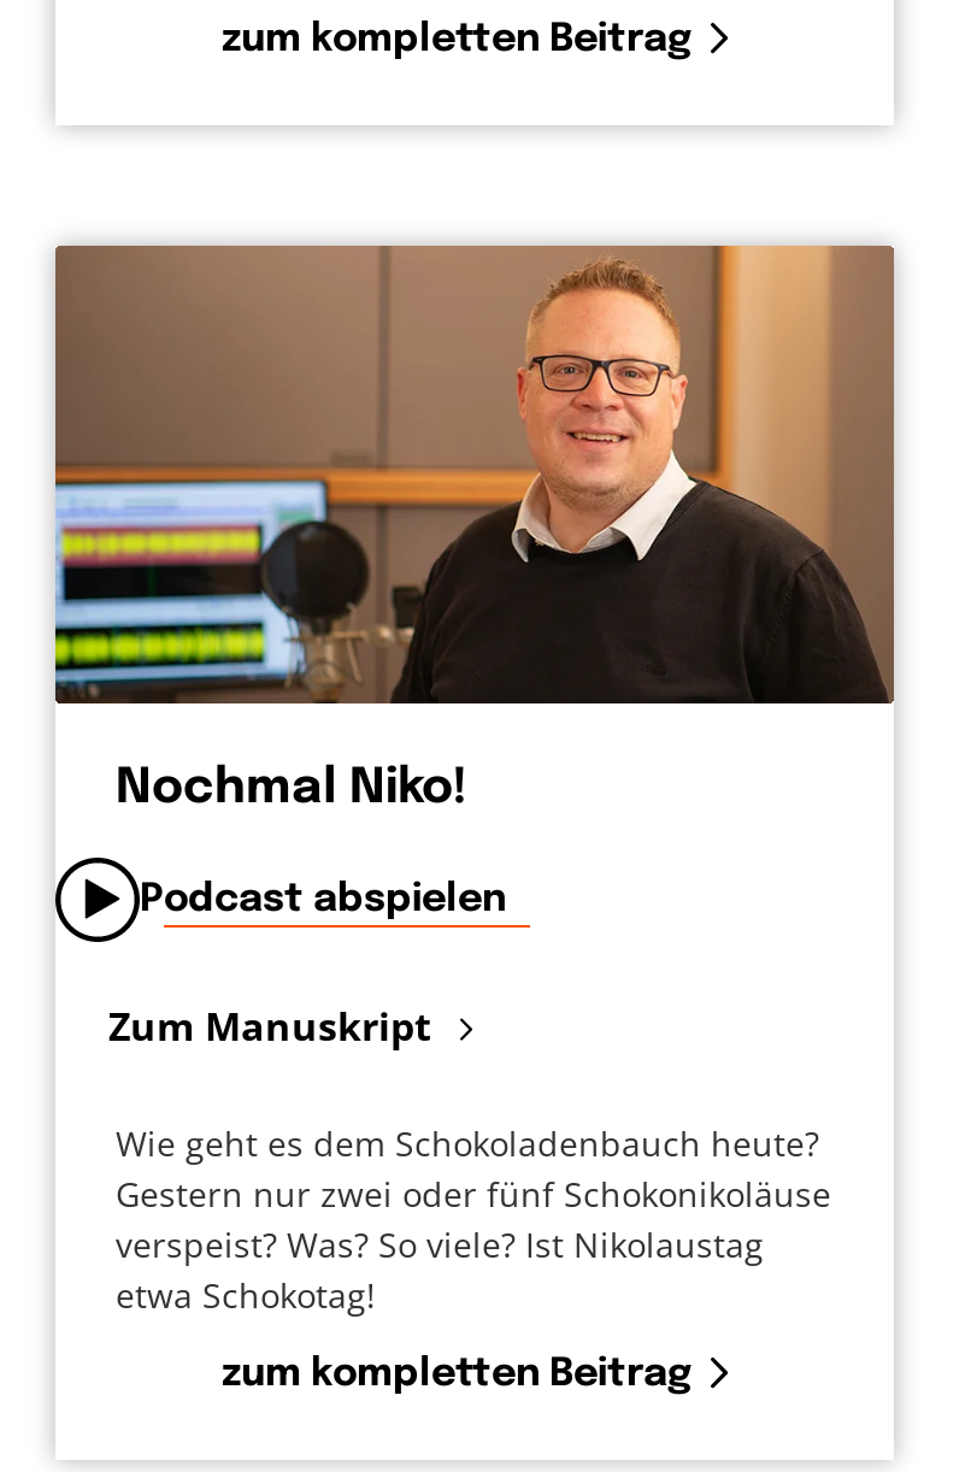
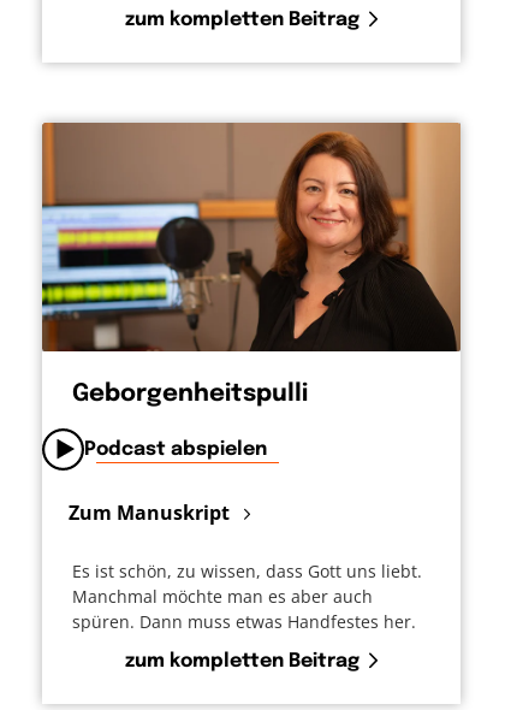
- [image]
- Nochmal Niko!
+ [image]
+ Geborgenheitspulli

- Wie geht es dem Schokoladenbauch heute?
- Gestern nur zwei oder fünf Schokonikoläuse
- verspeist? Was? So viele? Ist Nikolaustag
- etwa Schokotag!
+ Es ist schön, zu wissen, dass Gott uns liebt.
+ Manchmal möchte man es aber auch
+ spüren. Dann muss etwas Handfestes her.
